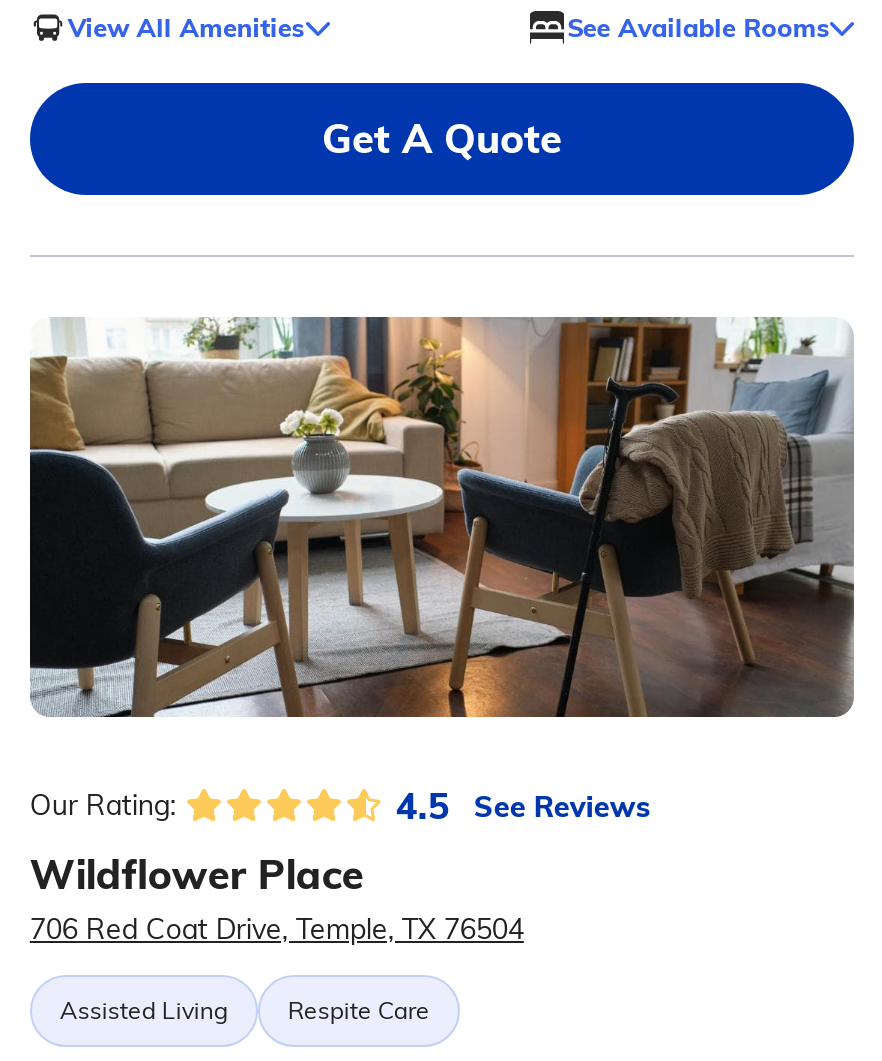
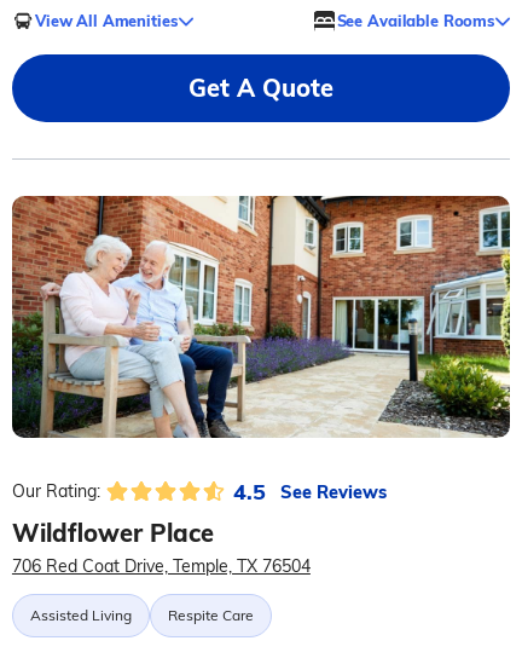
- [image]
+ [image]
